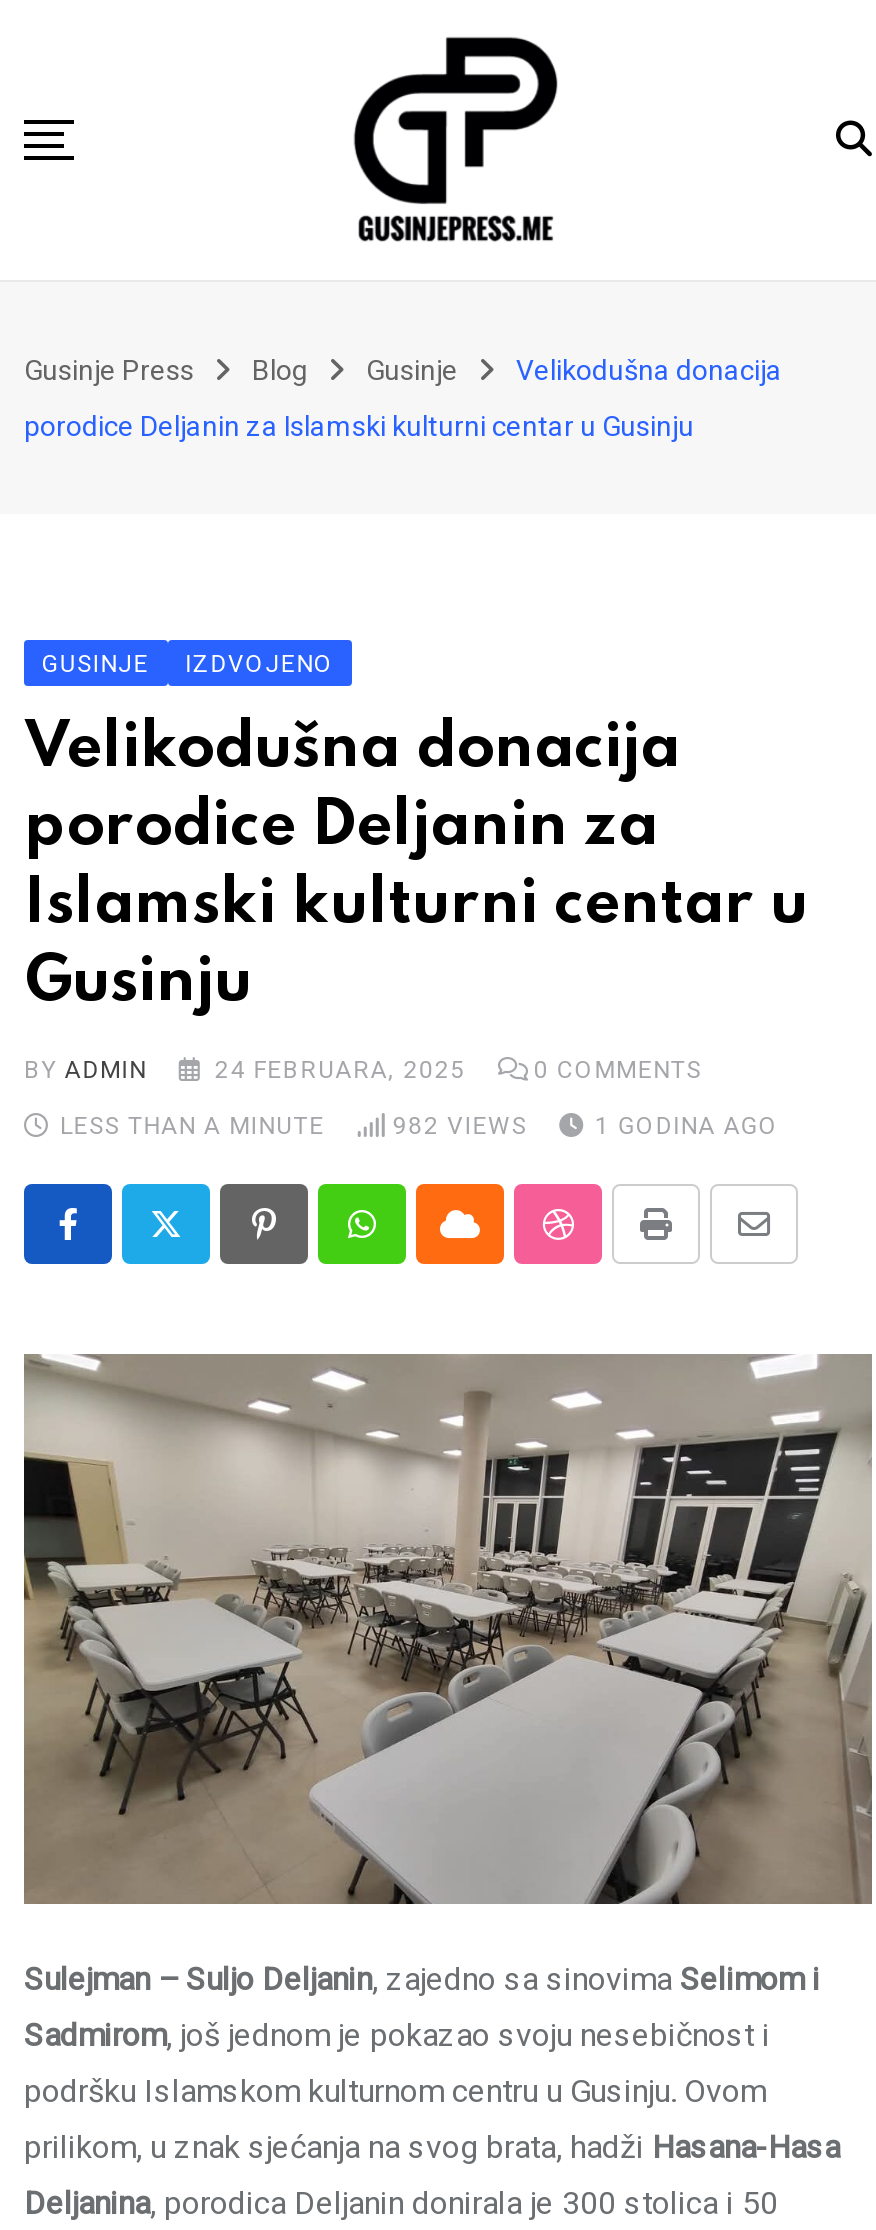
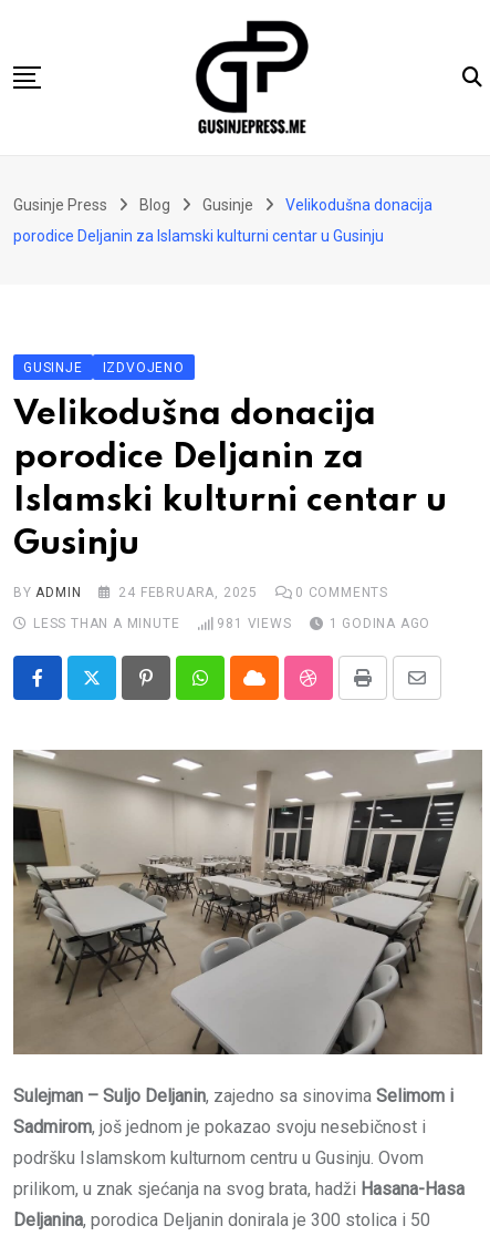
- 982 VIEWS
+ 981 VIEWS
